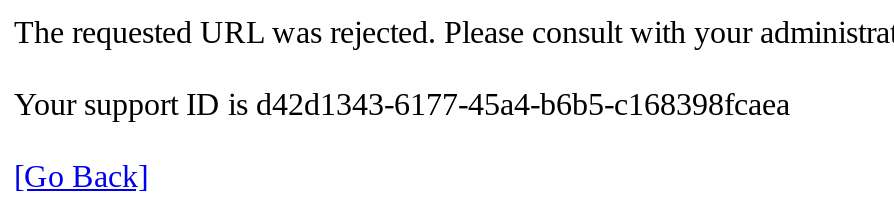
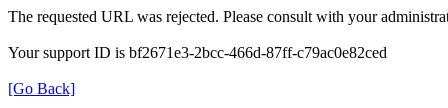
- Your support ID is d42d1343-6177-45a4-b6b5-c168398fcaea
+ Your support ID is bf2671e3-2bcc-466d-87ff-c79ac0e82ced
